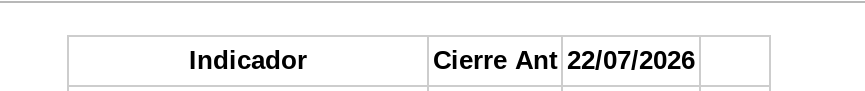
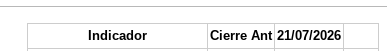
- Cierre Ant 22/07/2026
+ Cierre Ant 21/07/2026
